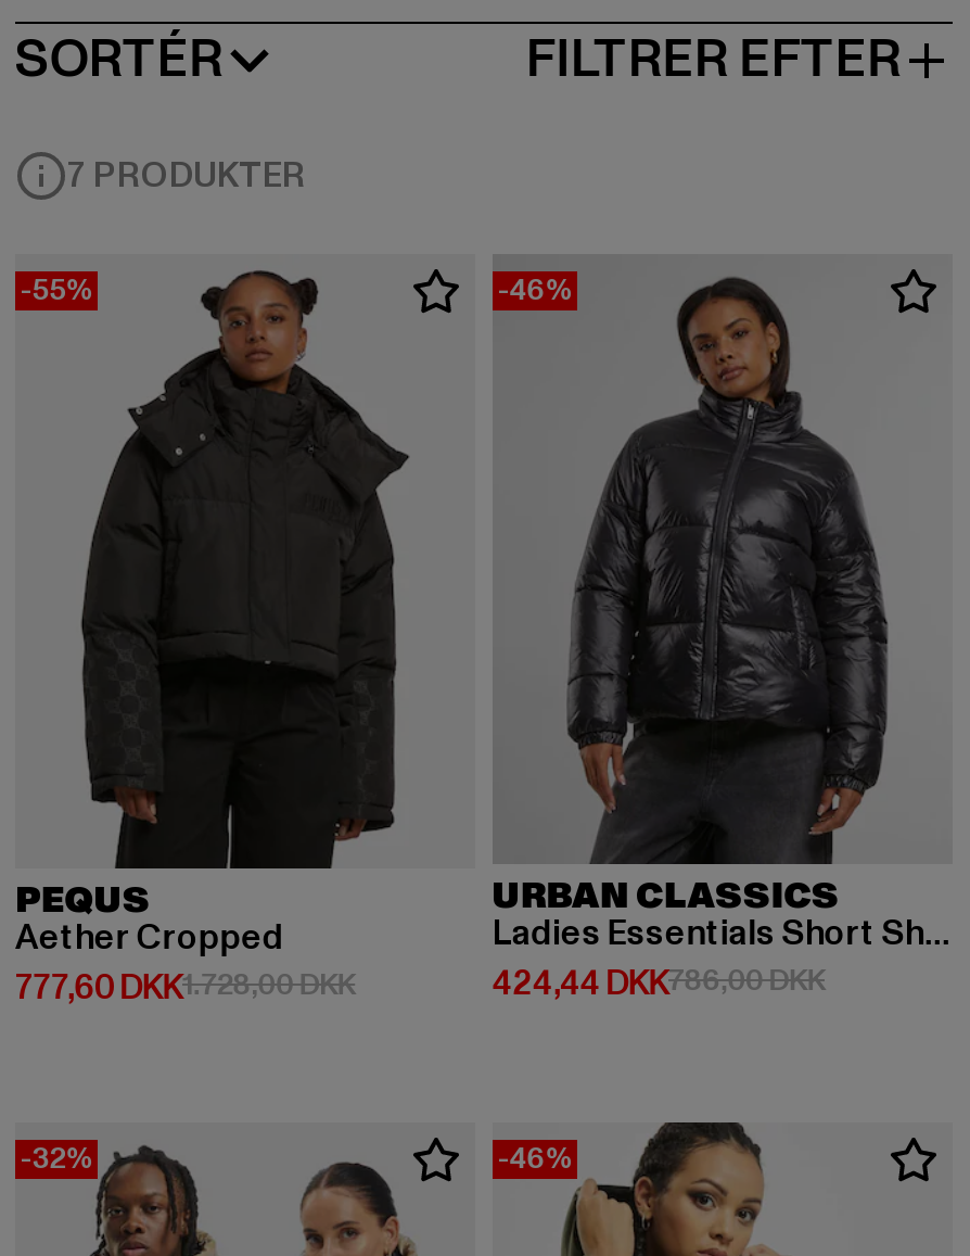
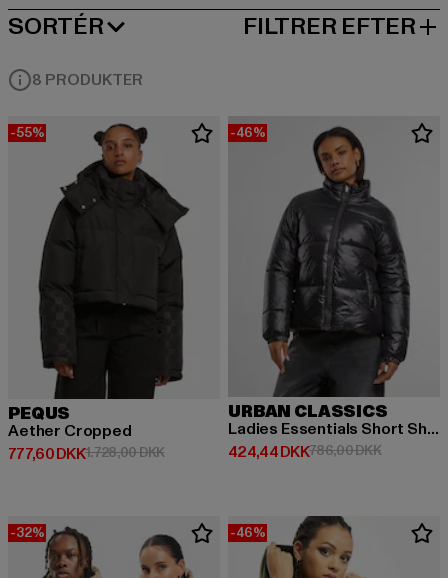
- 7 PRODUKTER
+ 8 PRODUKTER
